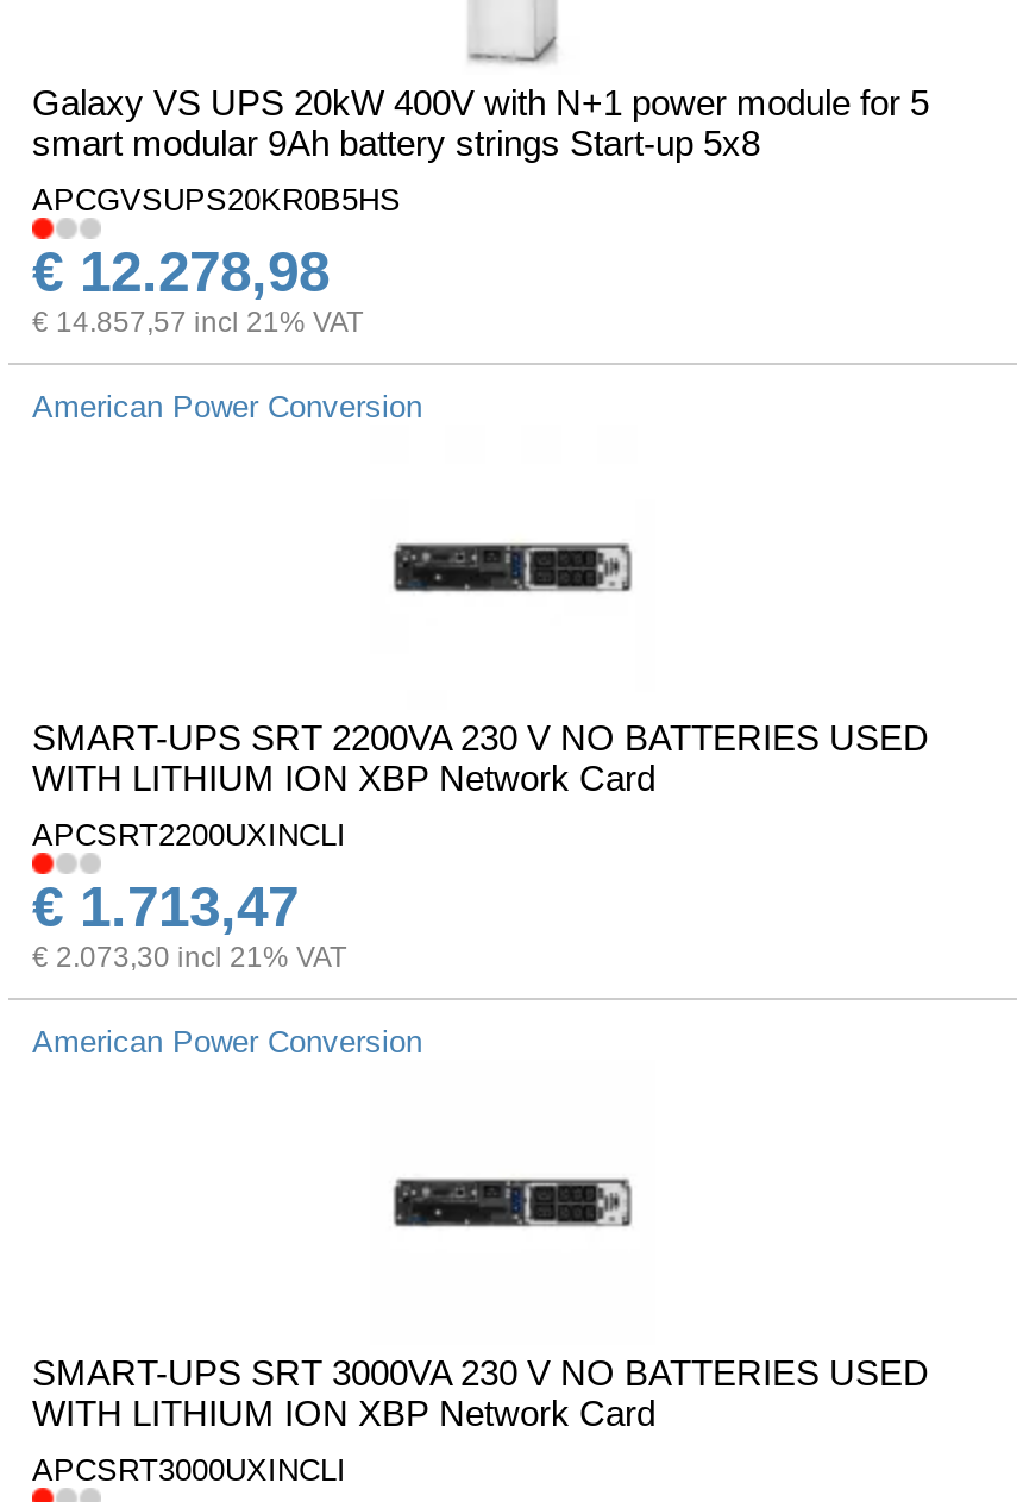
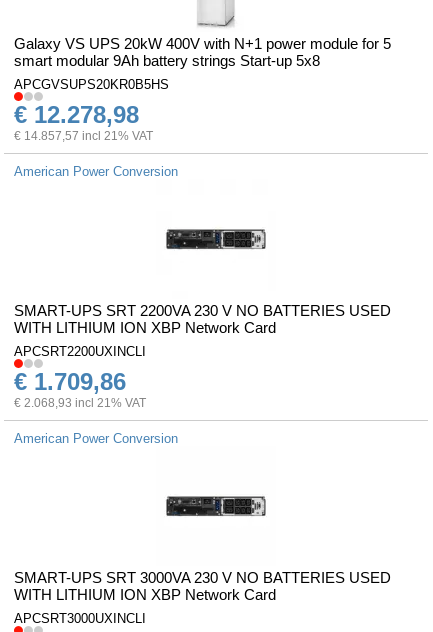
- € 1.713,47
+ € 1.709,86

- € 2.073,30 incl 21% VAT
+ € 2.068,93 incl 21% VAT
